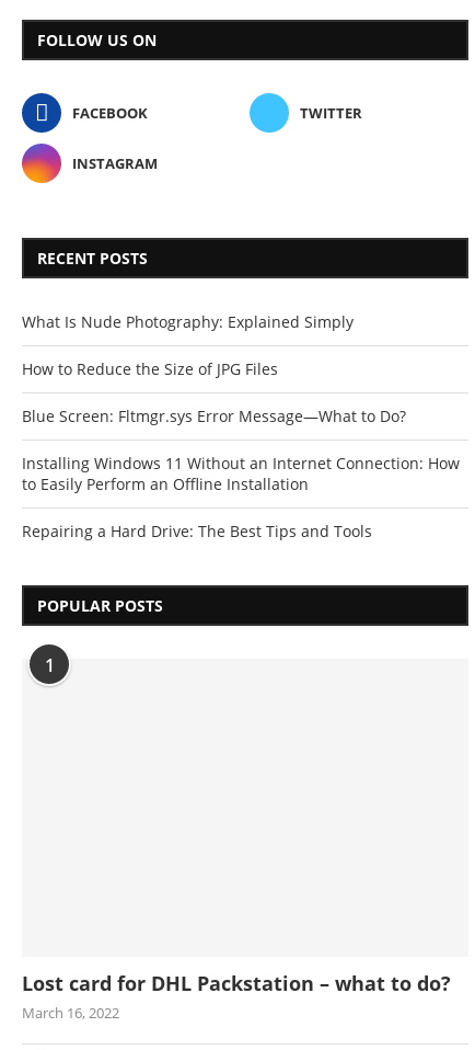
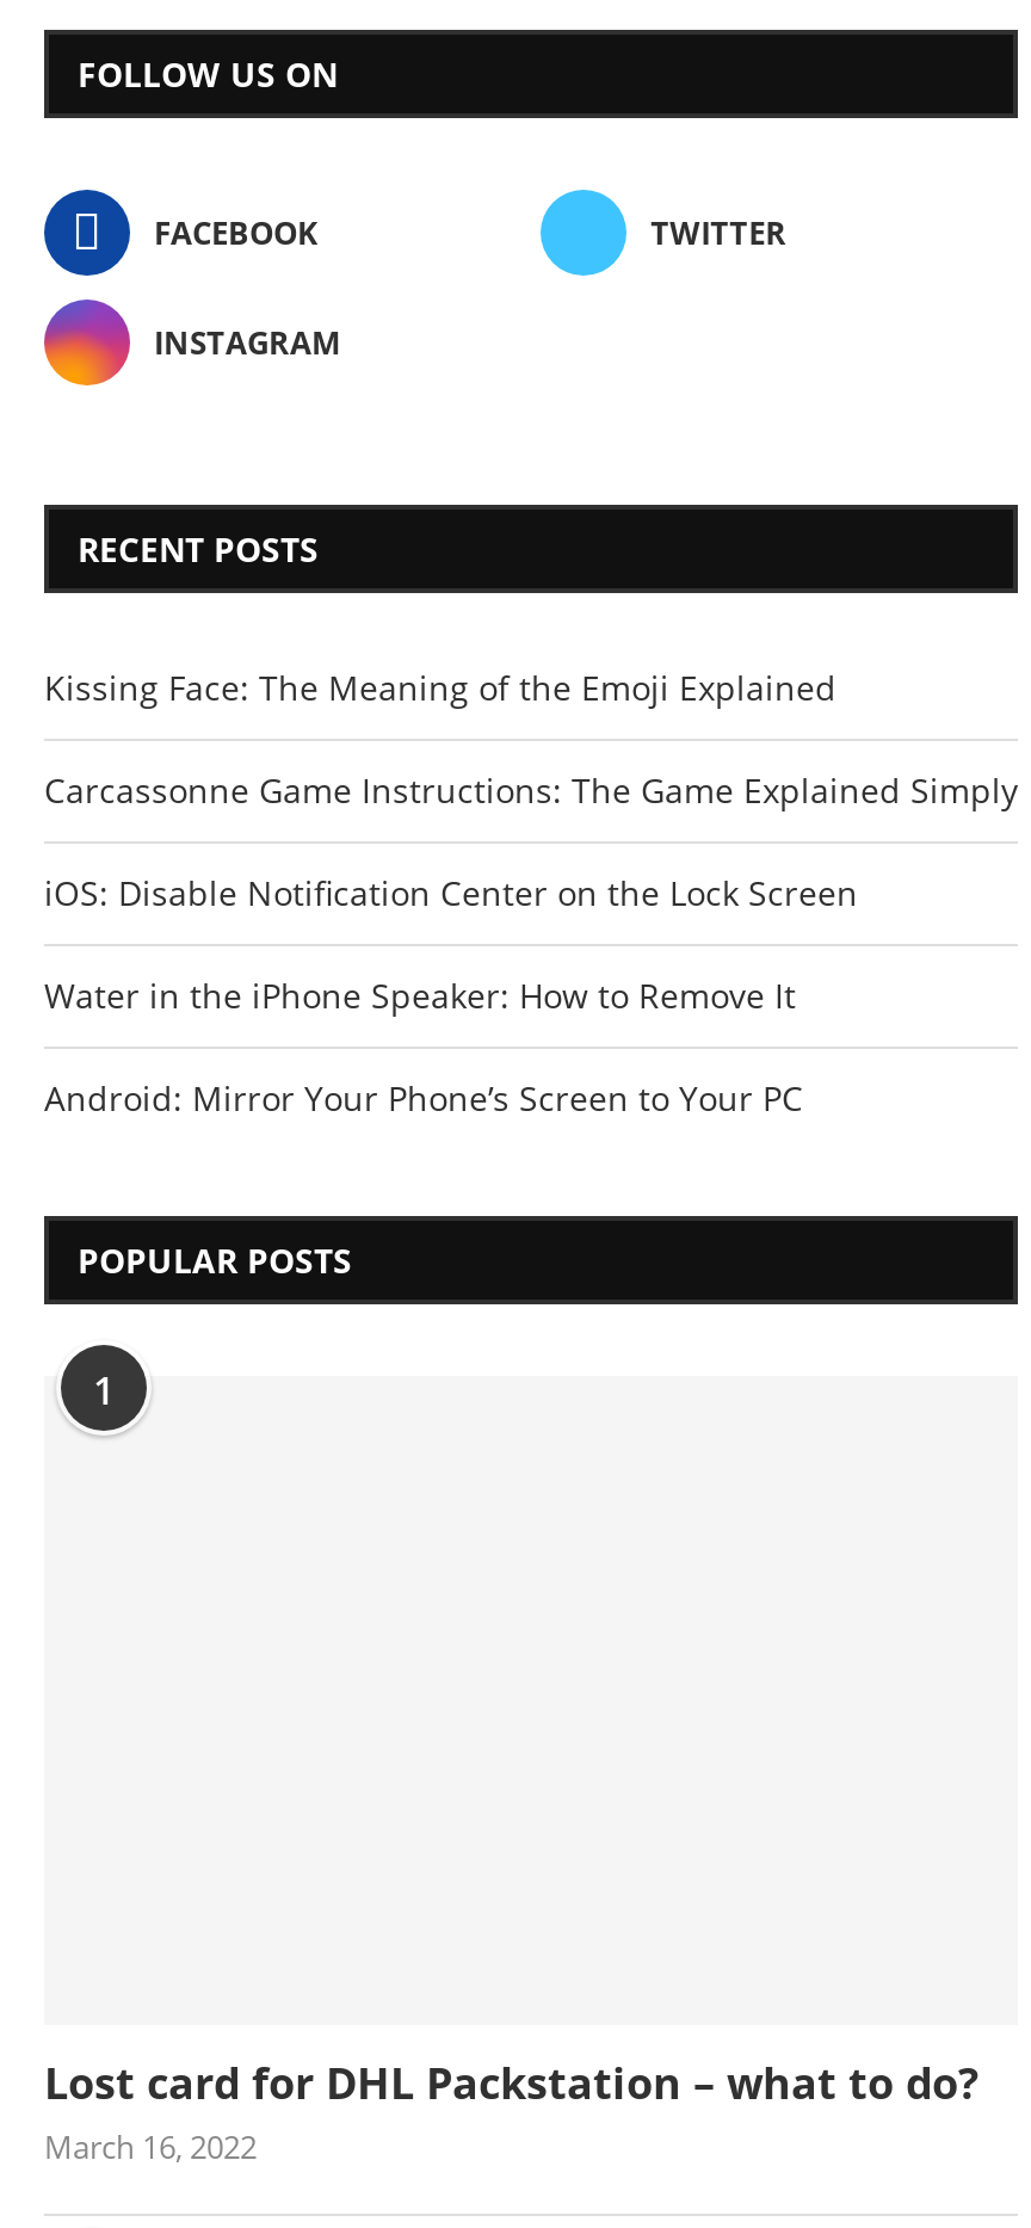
- What Is Nude Photography: Explained Simply
+ Kissing Face: The Meaning of the Emoji Explained

- How to Reduce the Size of JPG Files
+ Carcassonne Game Instructions: The Game Explained Simply

- Blue Screen: Fltmgr.sys Error Message—What to Do?
+ iOS: Disable Notification Center on the Lock Screen

- Installing Windows 11 Without an Internet Connection: How
- to Easily Perform an Offline Installation
+ Water in the iPhone Speaker: How to Remove It

- Repairing a Hard Drive: The Best Tips and Tools
+ Android: Mirror Your Phone’s Screen to Your PC
